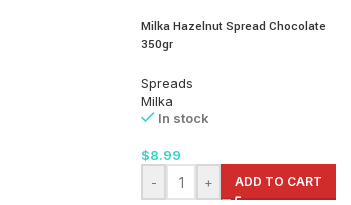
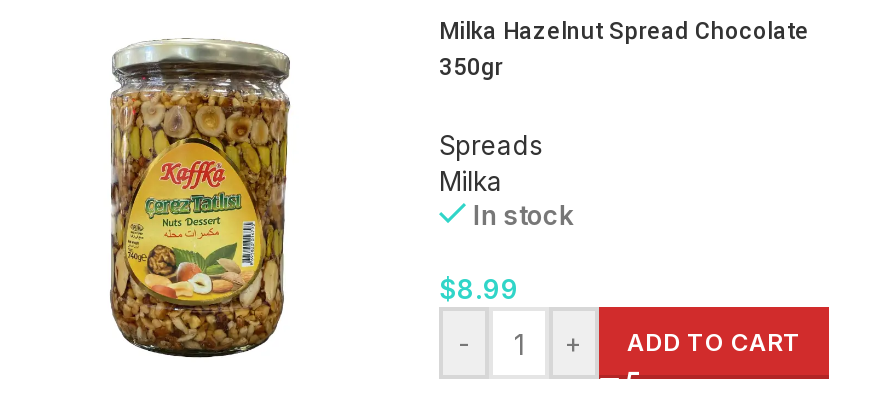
+ [image]
